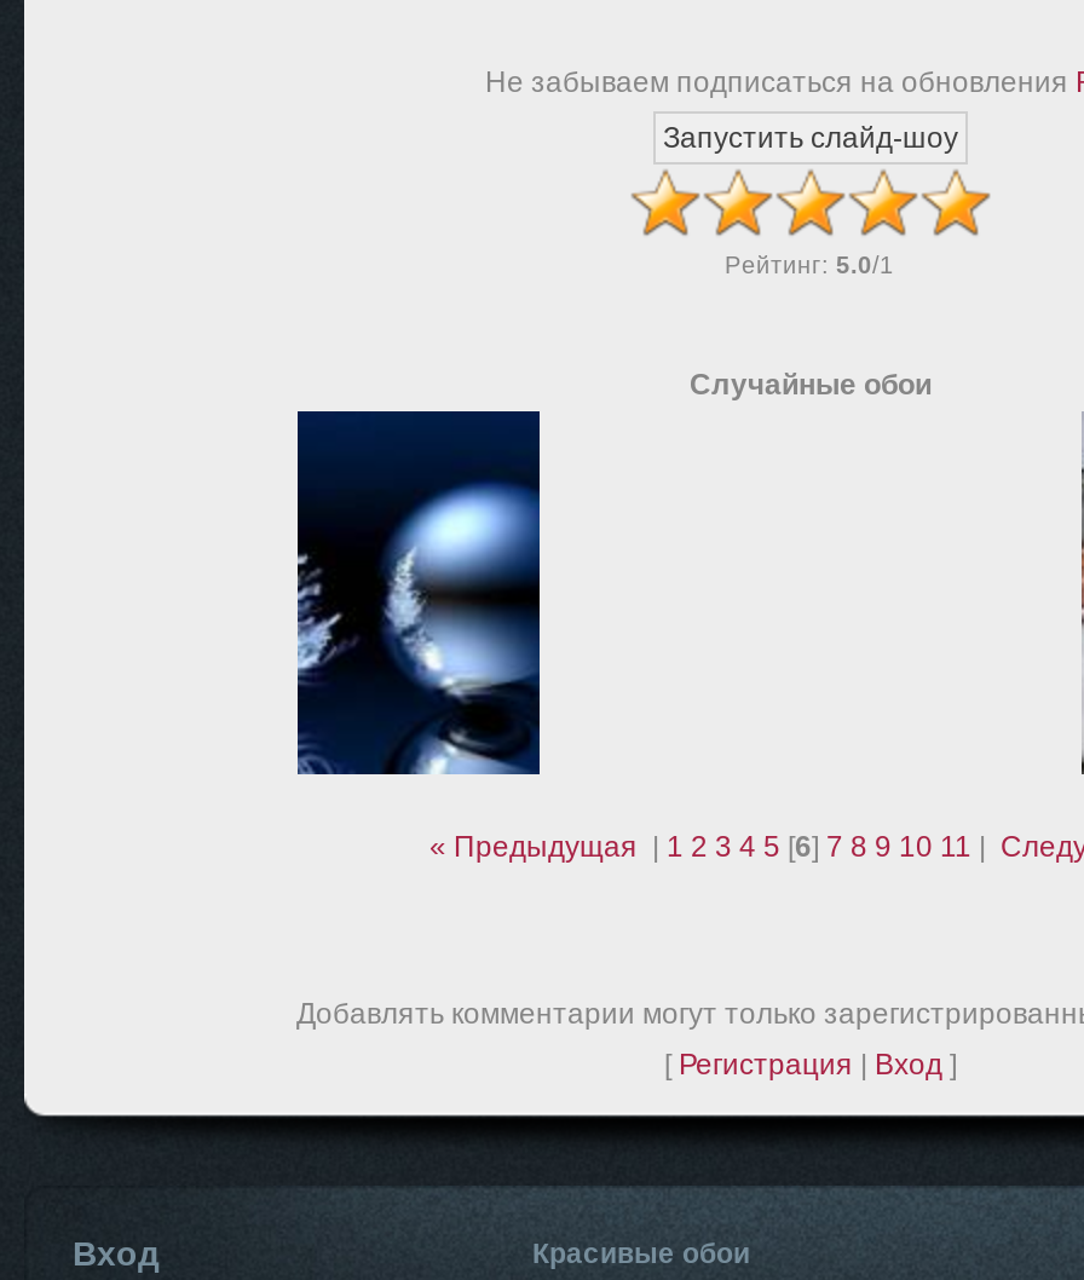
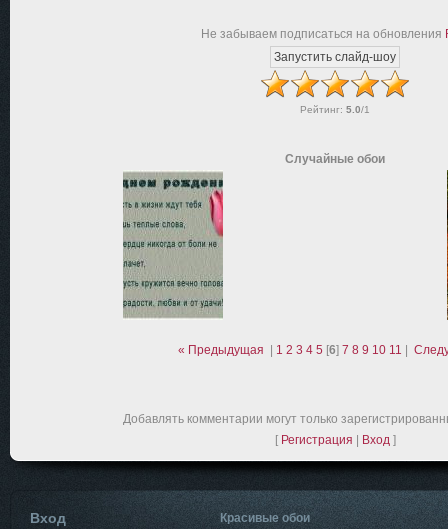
- [image]
+ [image]
